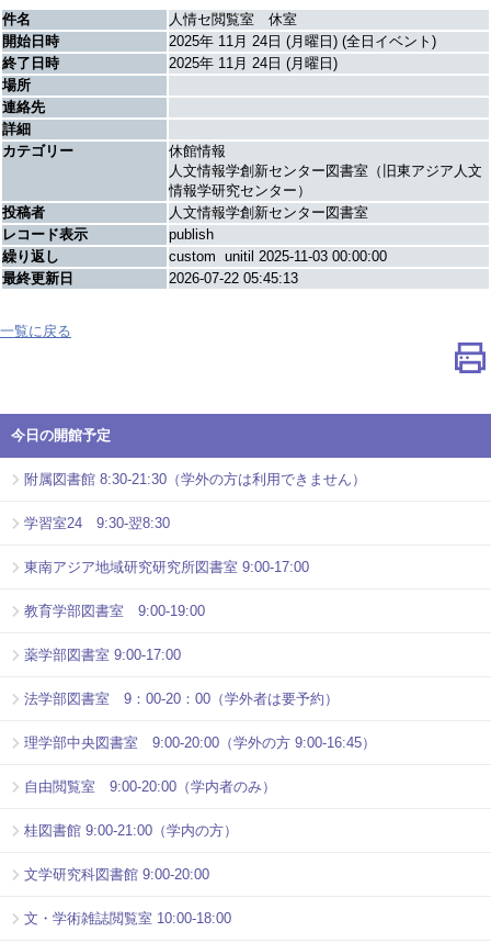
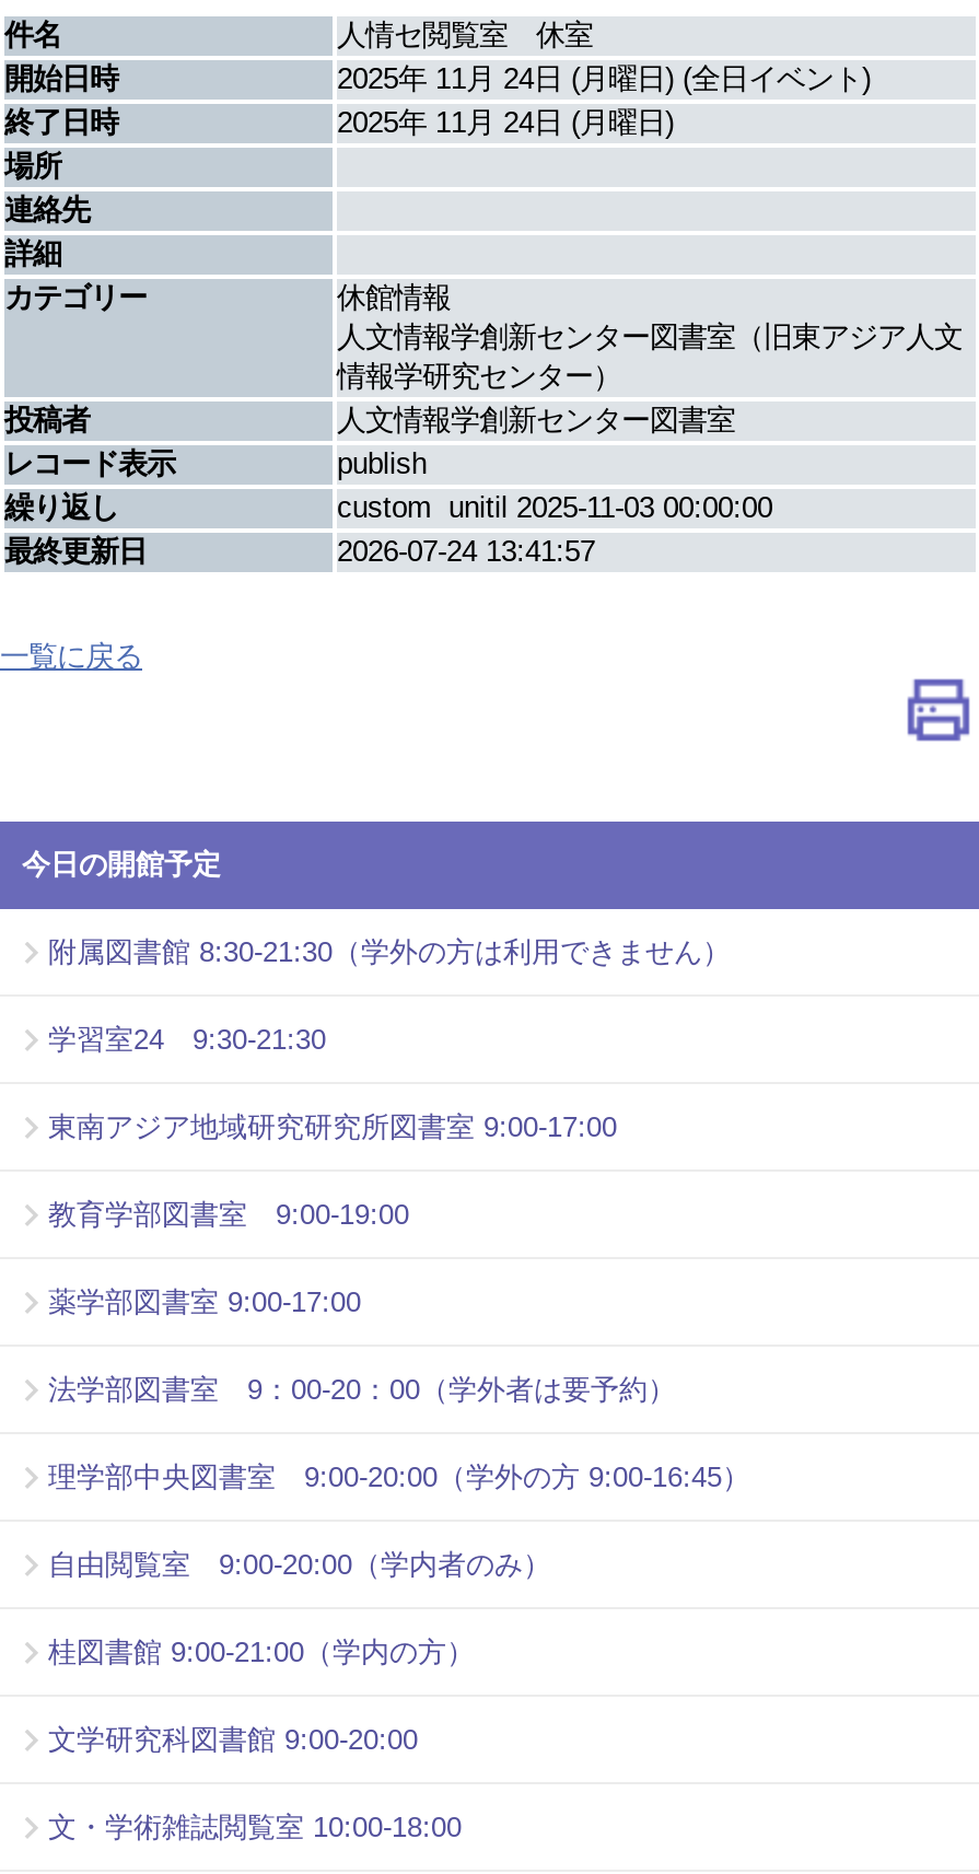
- 2026-07-22 05:45:13
+ 2026-07-24 13:41:57

- 学習室24 9:30-翌8:30
+ 学習室24 9:30-21:30
